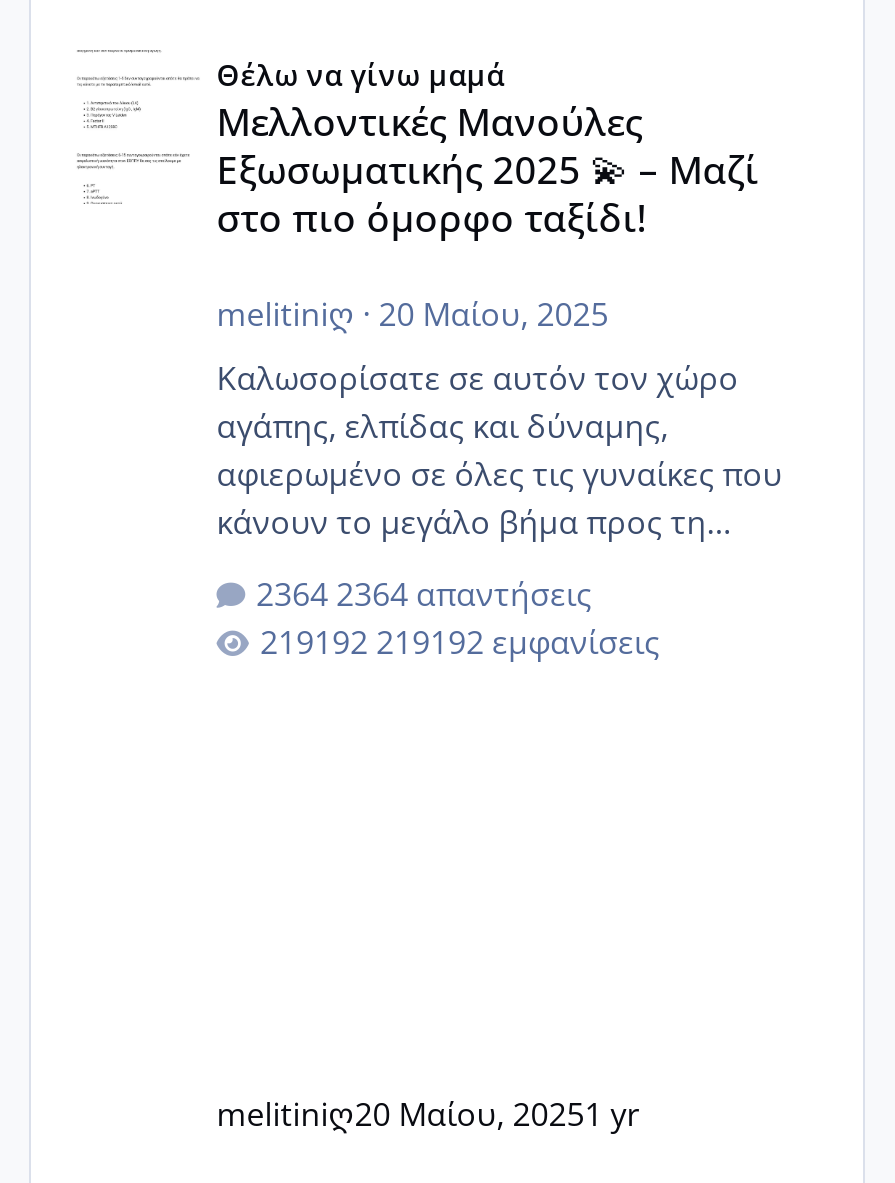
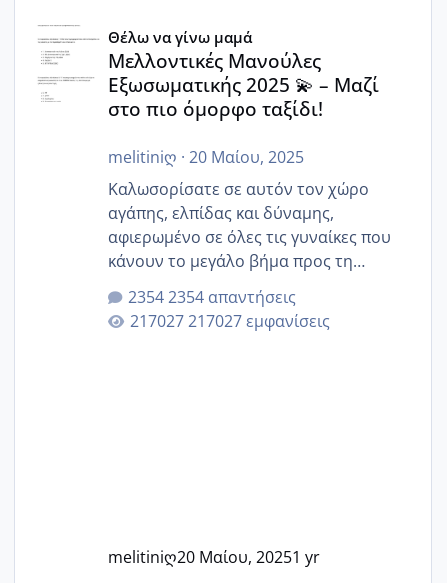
- 2364 απαντήσεις
+ 2354 απαντήσεις

- 219192 εμφανίσεις
+ 217027 εμφανίσεις
